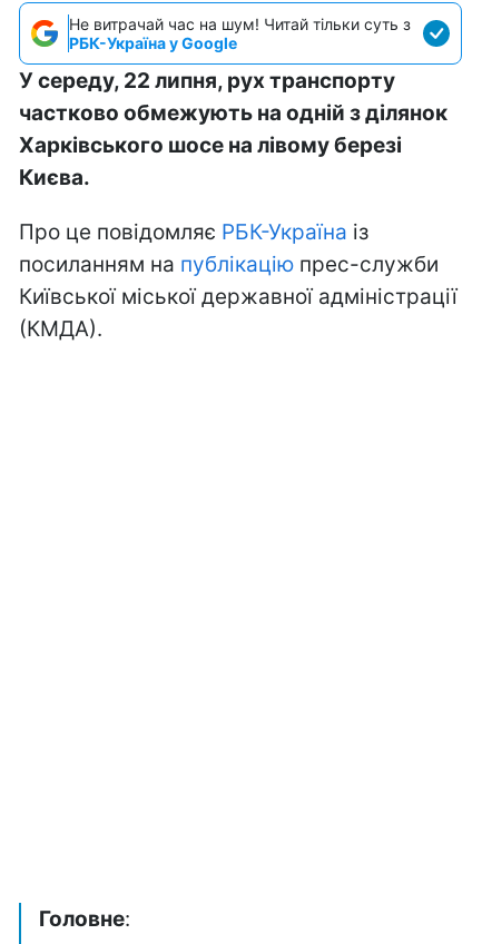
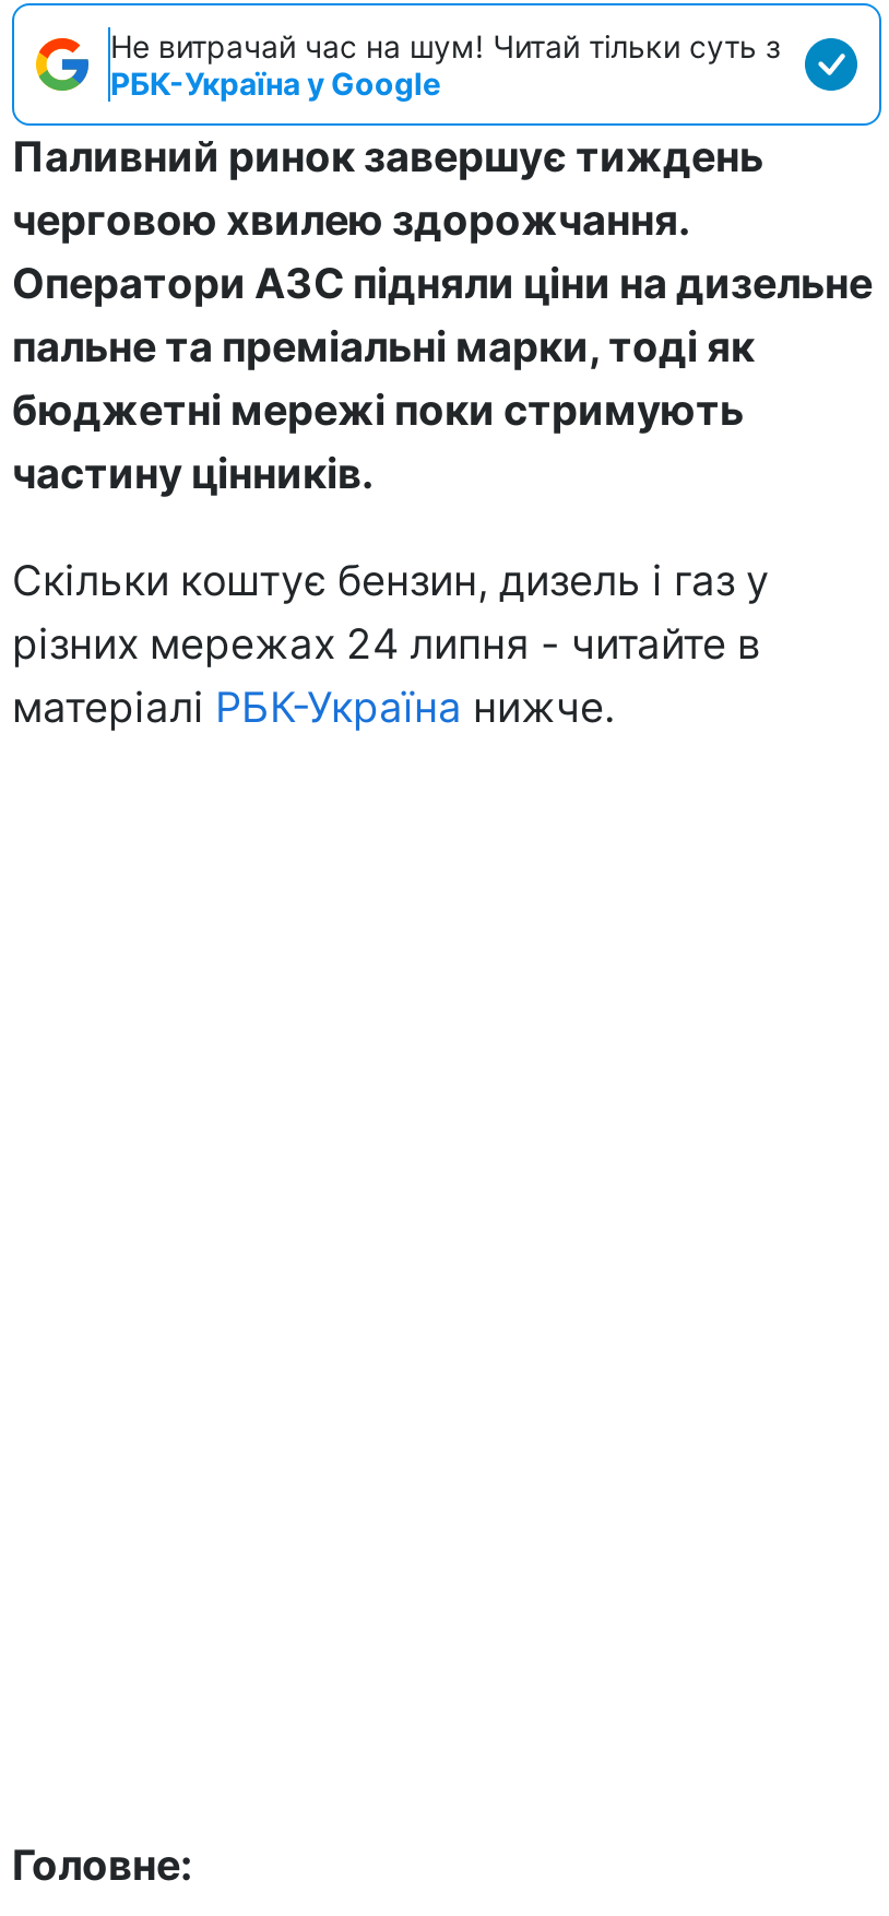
- У середу, 22 липня, рух транспорту
- частково обмежують на одній з ділянок
- Харківського шосе на лівому березі
- Києва.
+ Паливний ринок завершує тиждень
+ черговою хвилею здорожчання.
+ Оператори АЗС підняли ціни на дизельне
+ пальне та преміальні марки, тоді як
+ бюджетні мережі поки стримують
+ частину цінників.

- Про це повідомляє РБК-Україна із
- посиланням на публікацію прес-служби
- Київської міської державної адміністрації
- (КМДА).
+ Скільки коштує бензин, дизель і газ у
+ різних мережах 24 липня - читайте в
+ матеріалі РБК-Україна нижче.
